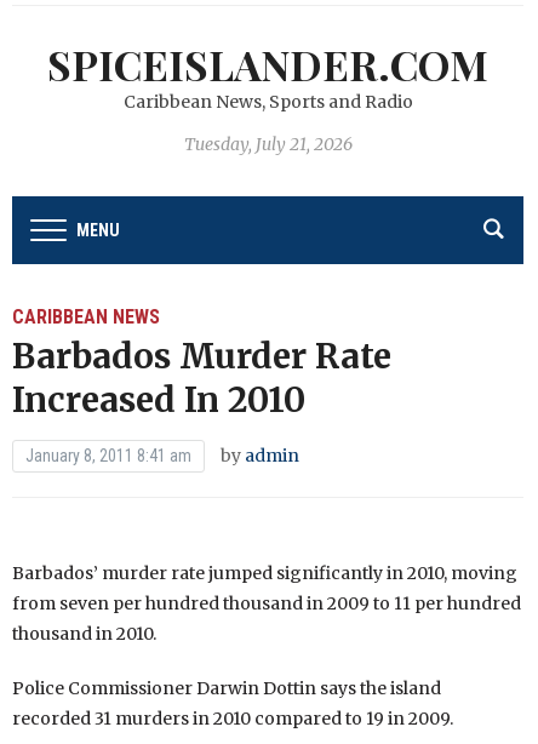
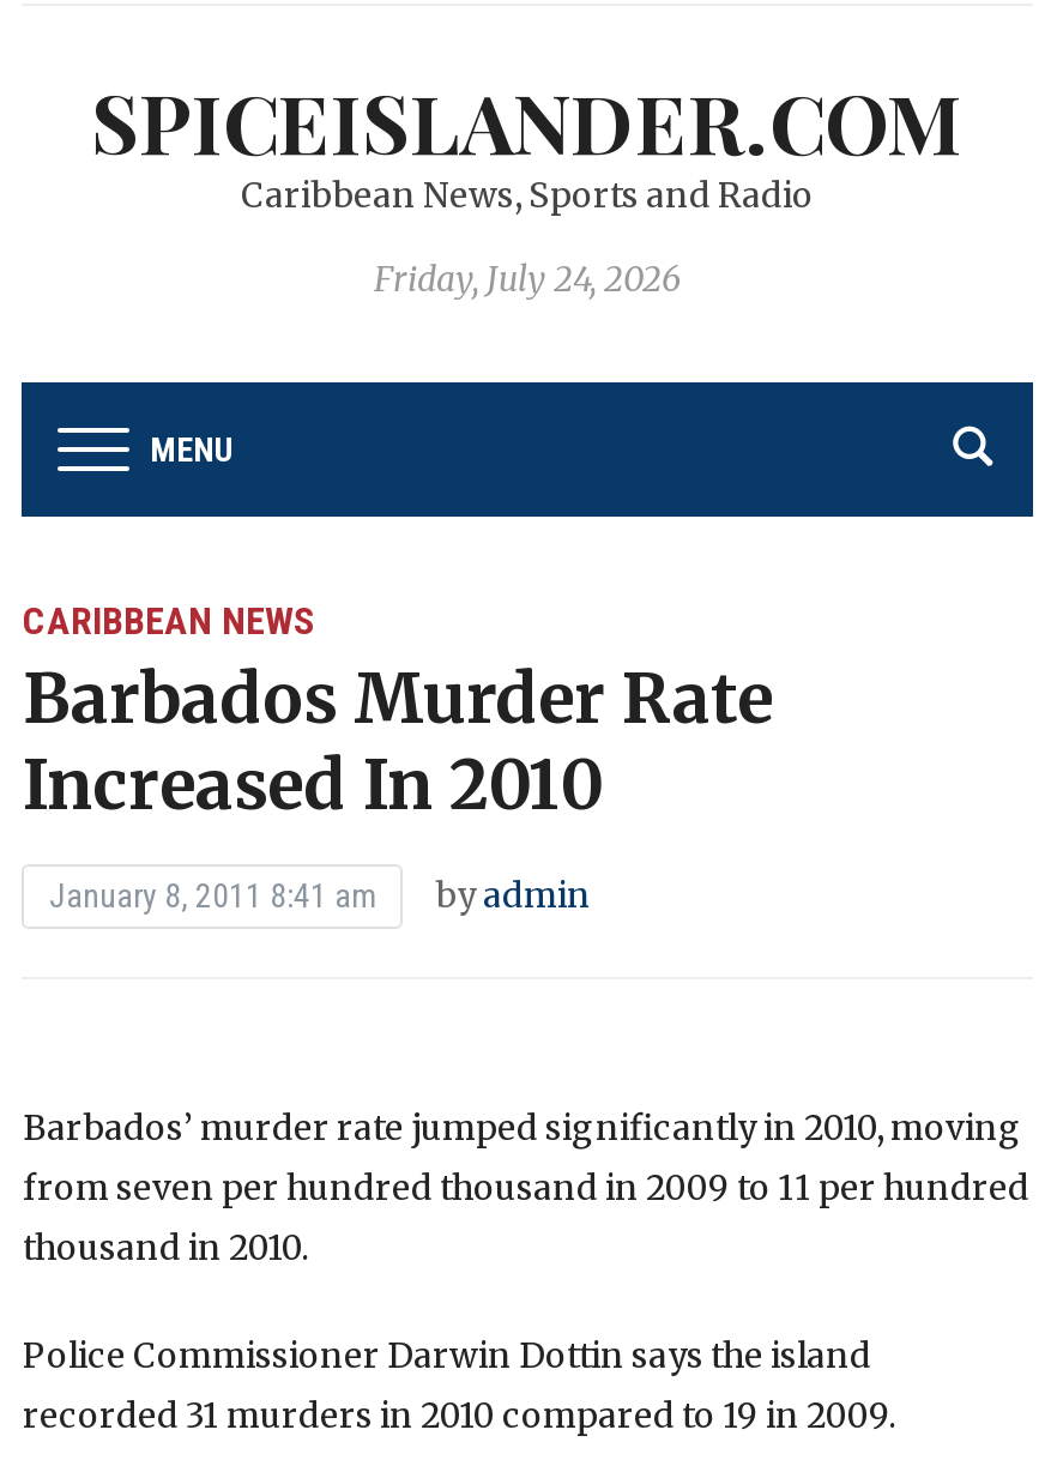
- Tuesday, July 21, 2026
+ Friday, July 24, 2026
